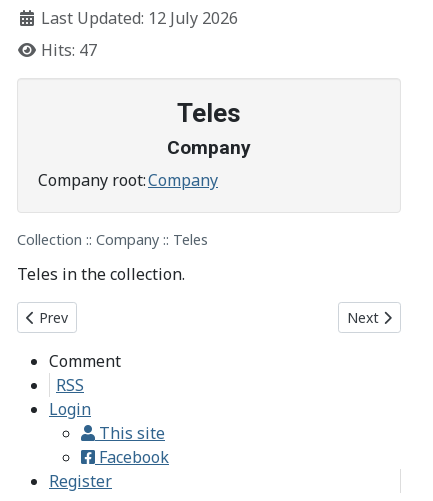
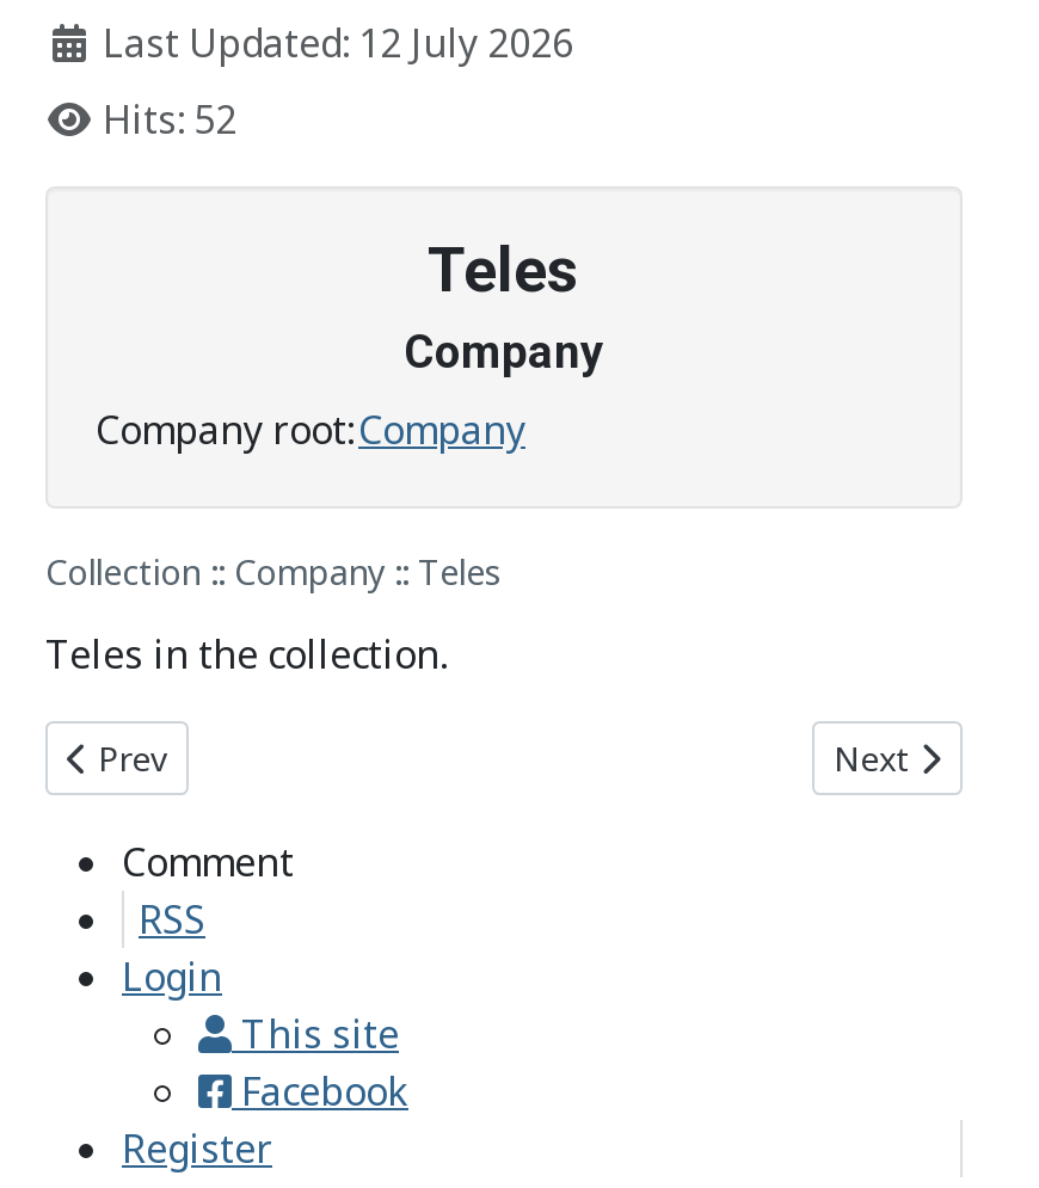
- Hits: 47
+ Hits: 52
